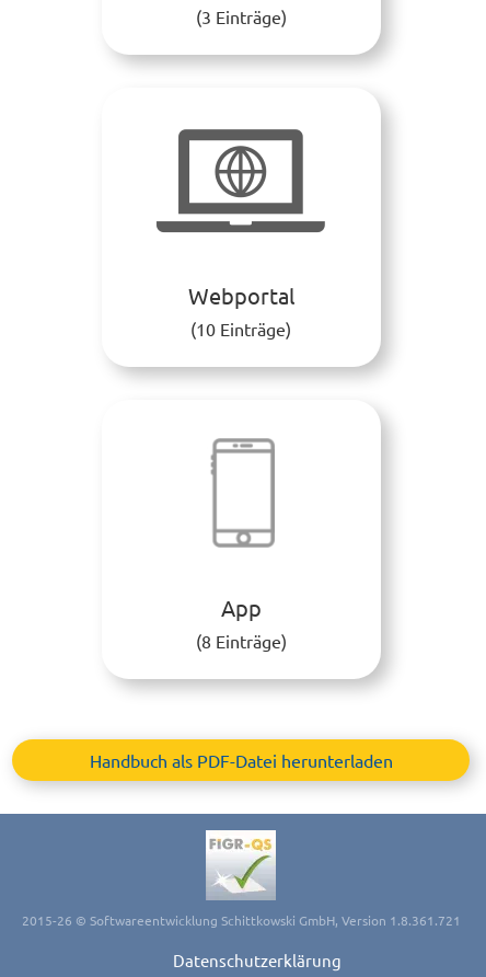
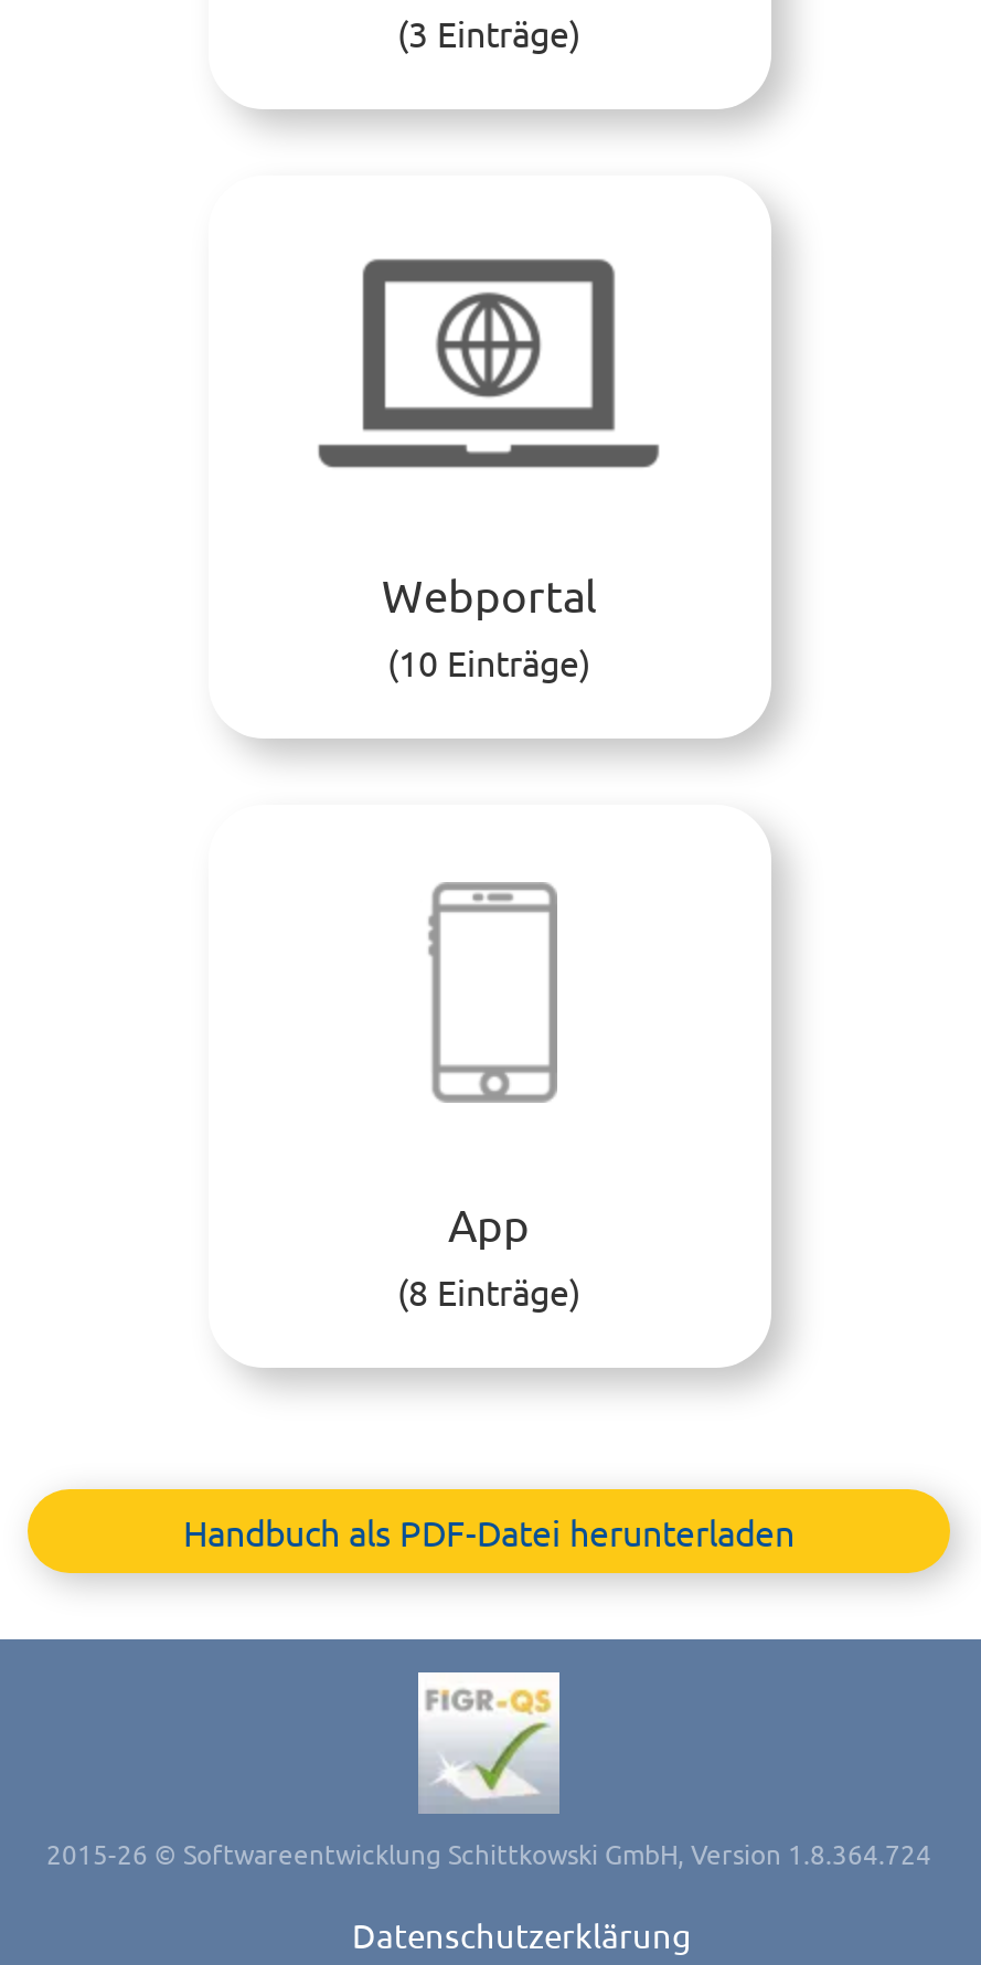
- 2015-26 © Softwareentwicklung Schittkowski GmbH, Version 1.8.361.721
+ 2015-26 © Softwareentwicklung Schittkowski GmbH, Version 1.8.364.724
